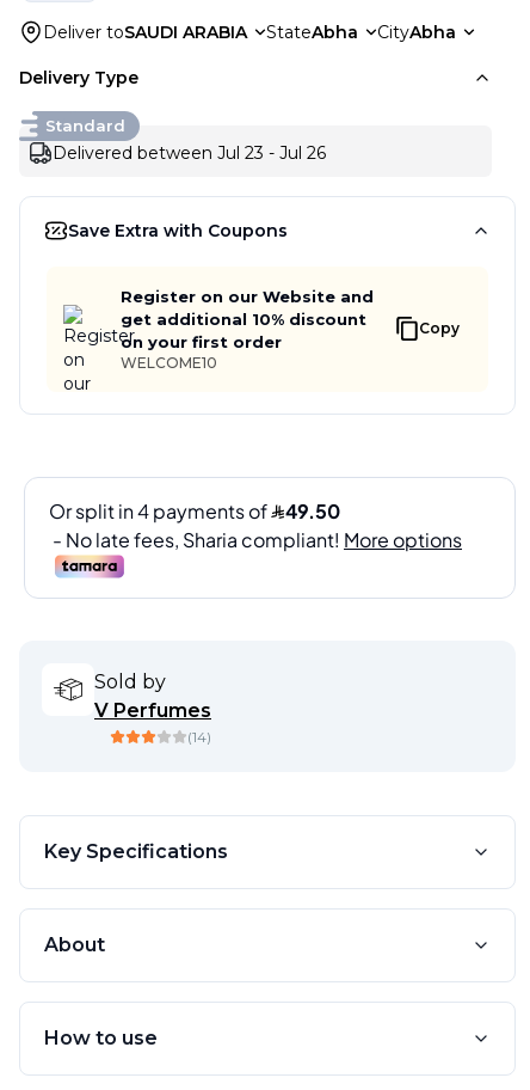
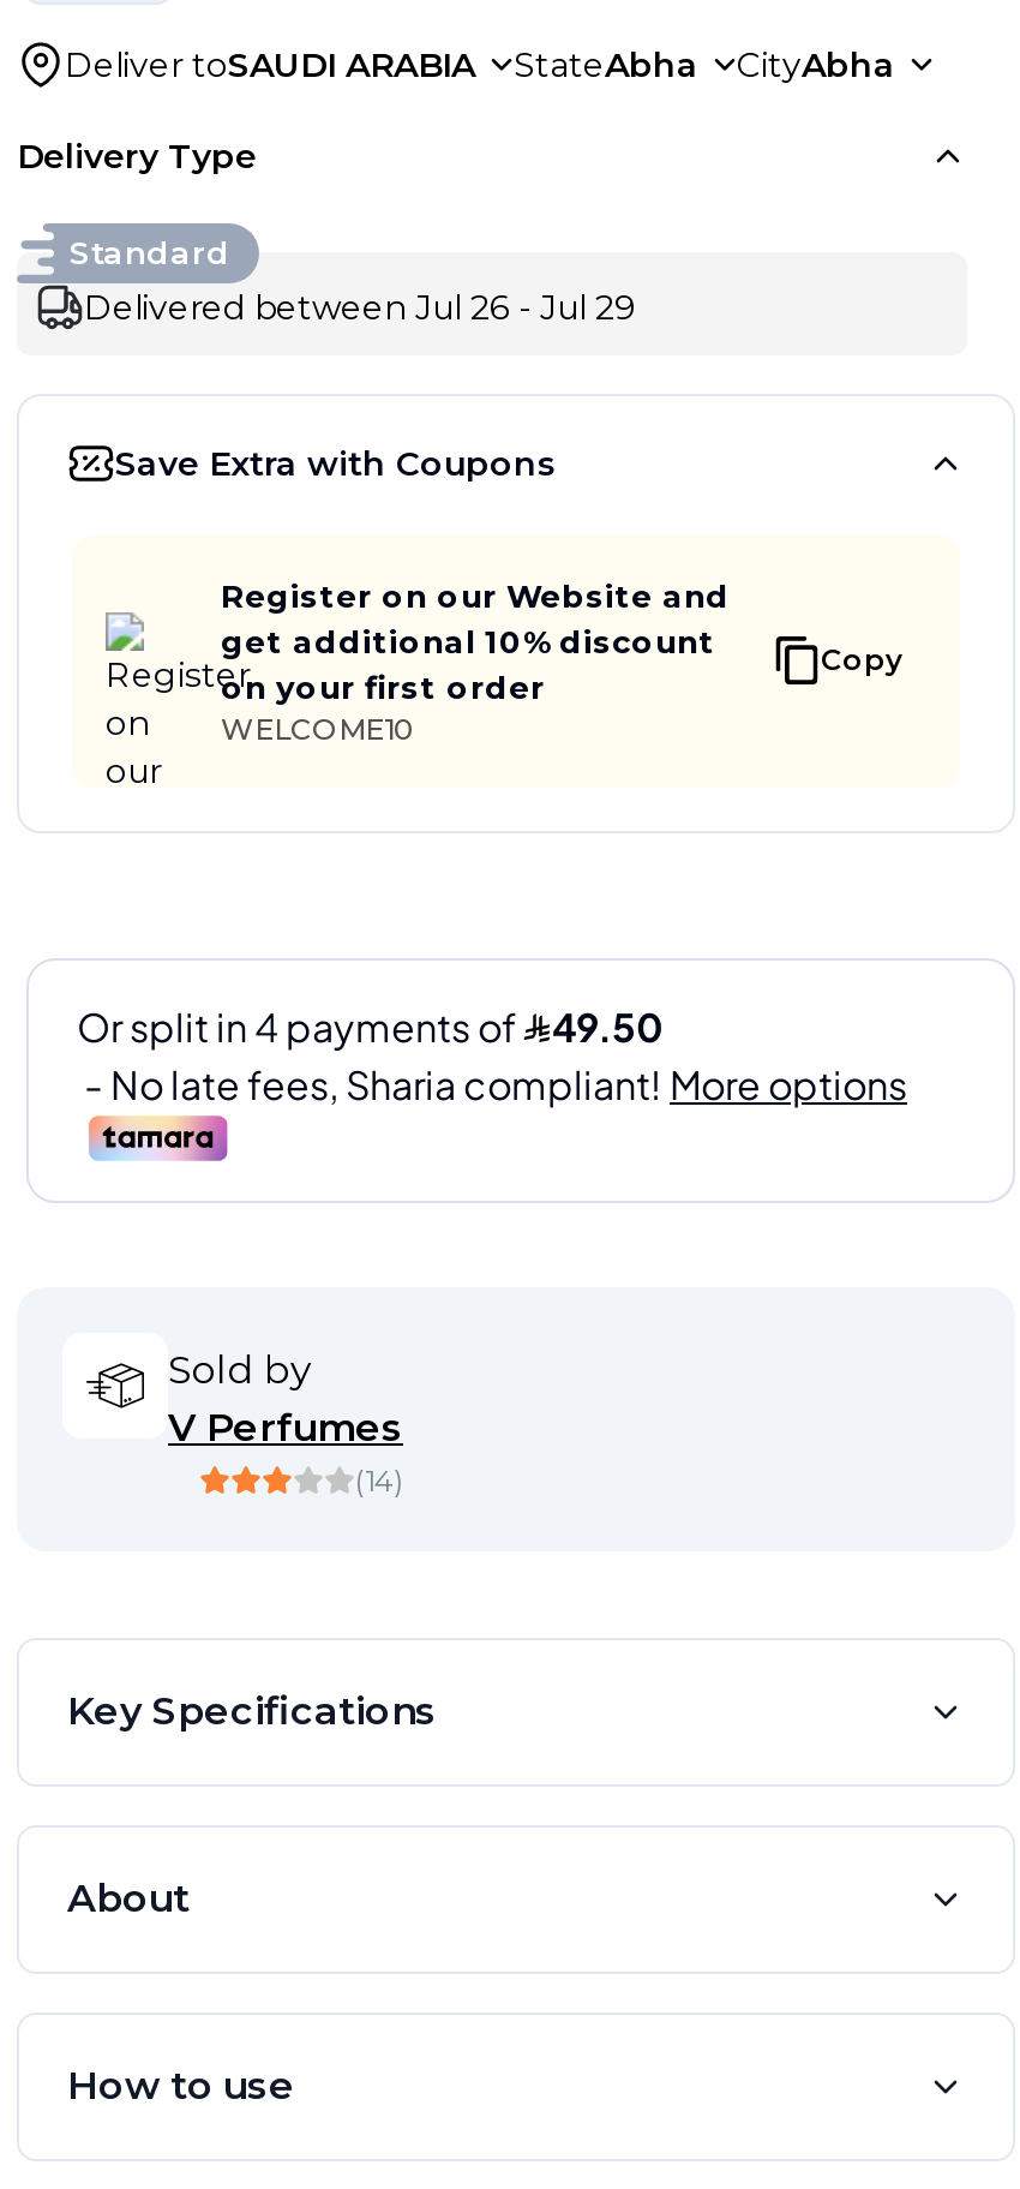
- Delivered between Jul 23 - Jul 26
+ Delivered between Jul 26 - Jul 29
